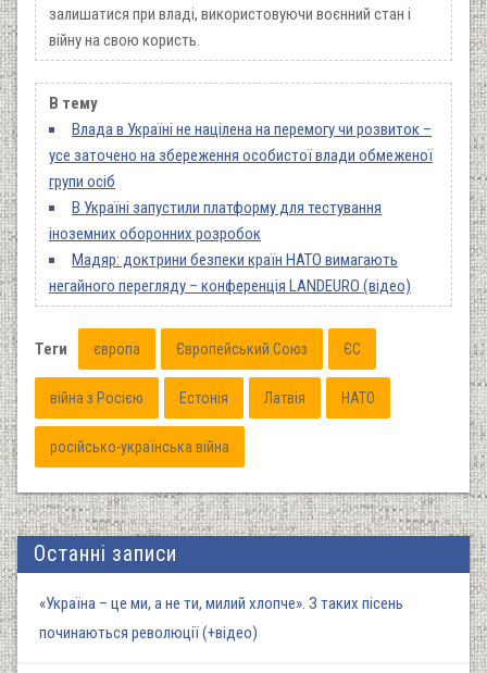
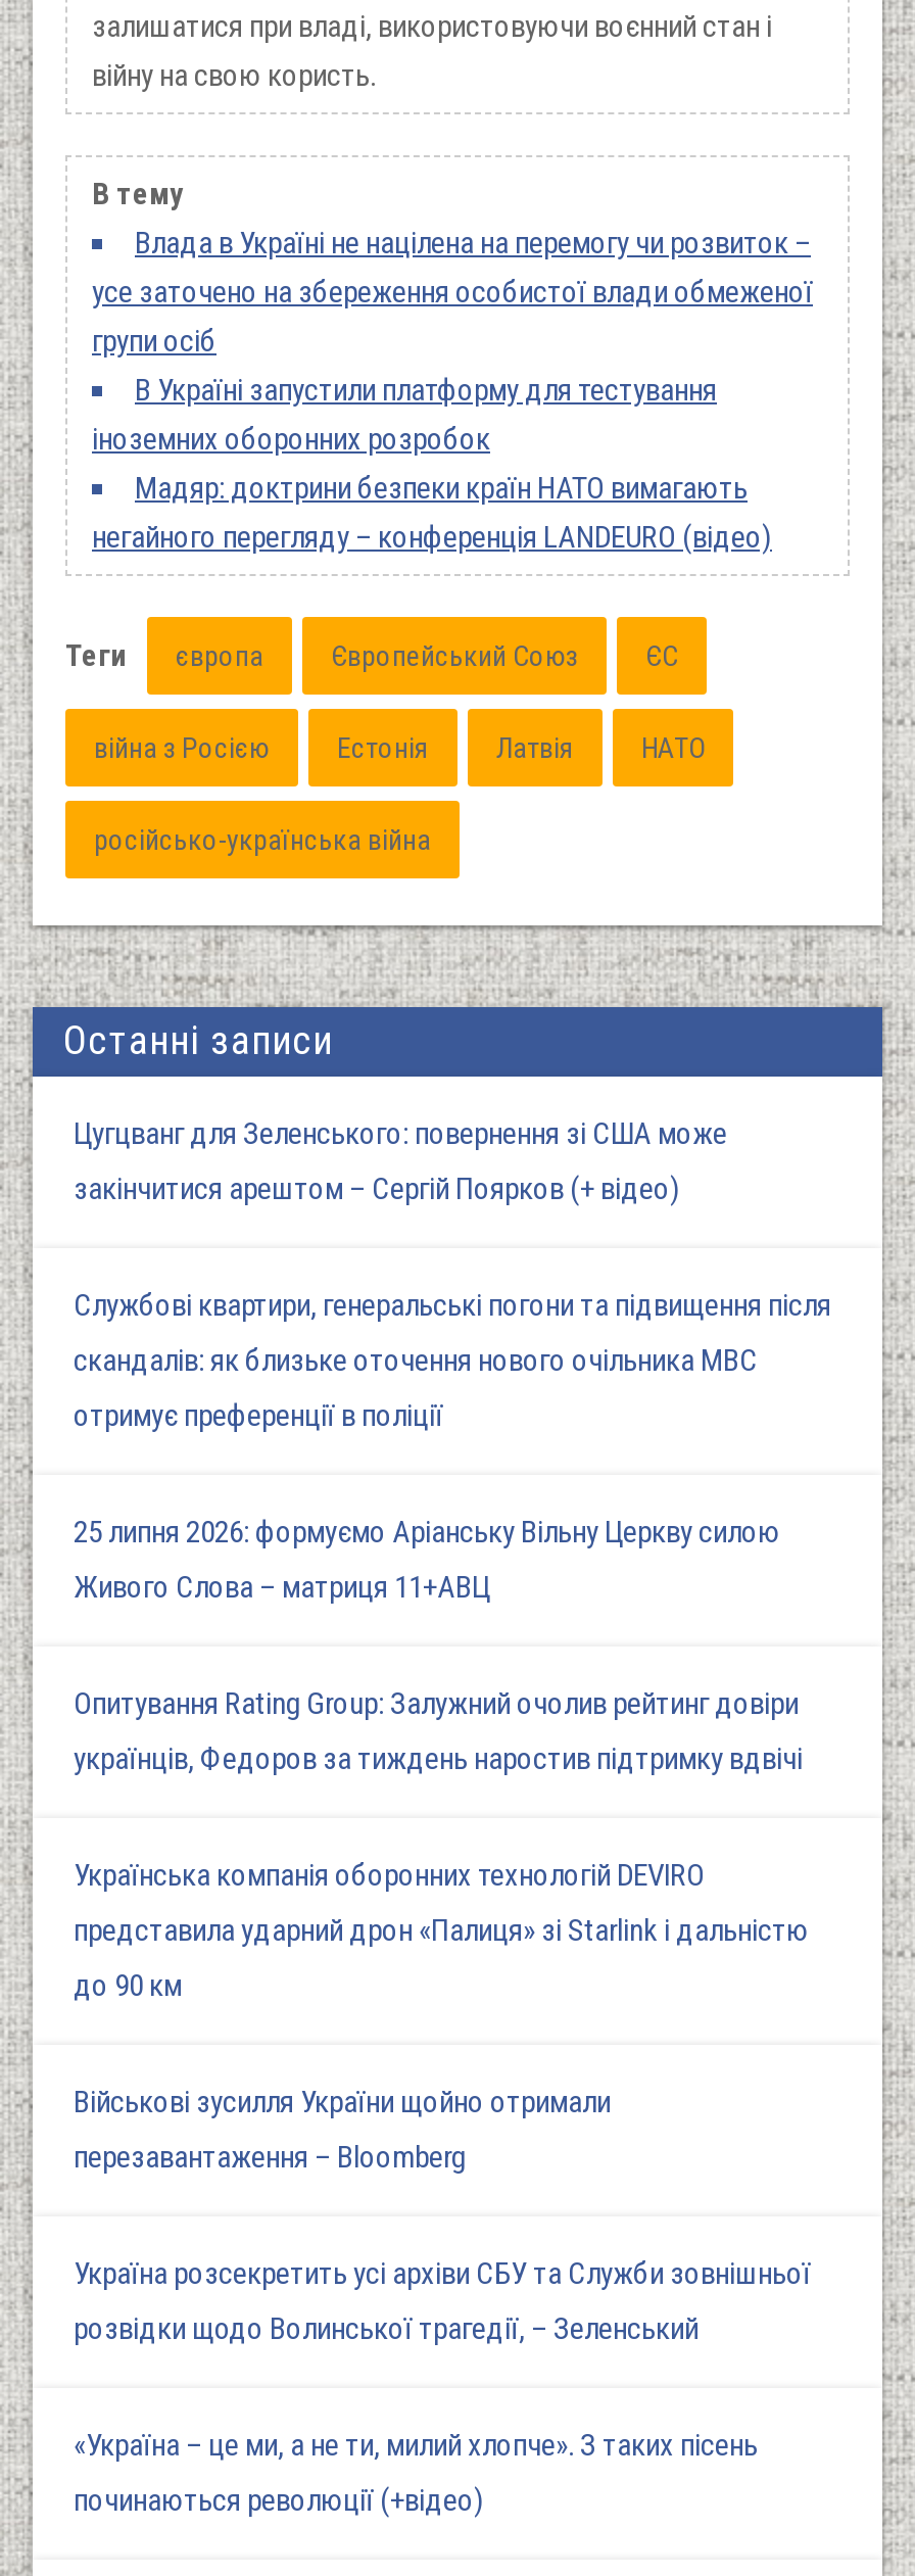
+ Цугцванг для Зеленського: повернення зі США може
+ закінчитися арештом – Сергій Поярков (+ відео)
+ Службові квартири, генеральські погони та підвищення після
+ скандалів: як близьке оточення нового очільника МВС
+ отримує преференції в поліції
+ 25 липня 2026: формуємо Аріанську Вільну Церкву силою
+ Живого Слова – матриця 11+АВЦ
+ Опитування Rating Group: Залужний очолив рейтинг довіри
+ українців, Федоров за тиждень наростив підтримку вдвічі
+ Українська компанія оборонних технологій DEVIRO
+ представила ударний дрон «Палиця» зі Starlink і дальністю
+ до 90 км
+ Військові зусилля України щойно отримали
+ перезавантаження – Bloomberg
+ Україна розсекретить усі архіви СБУ та Служби зовнішньої
+ розвідки щодо Волинської трагедії, – Зеленський
